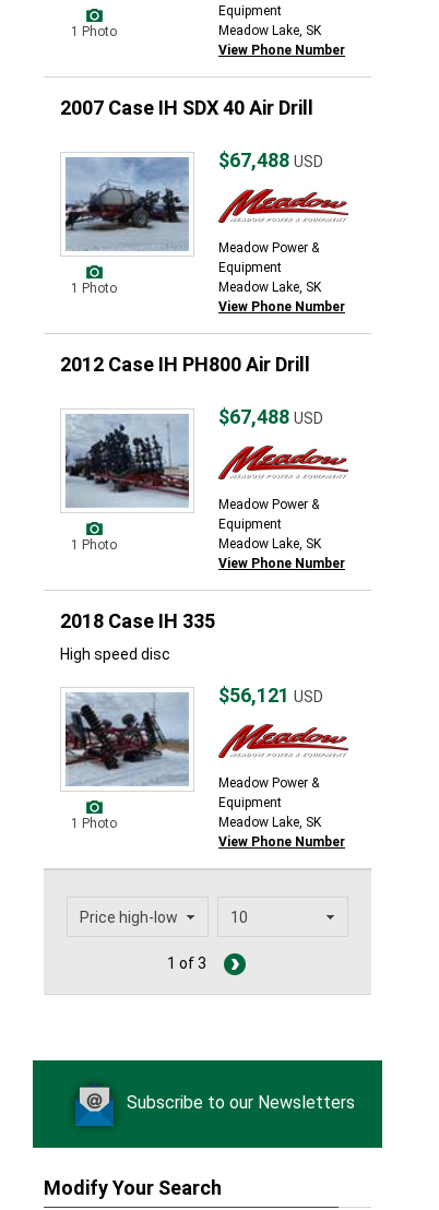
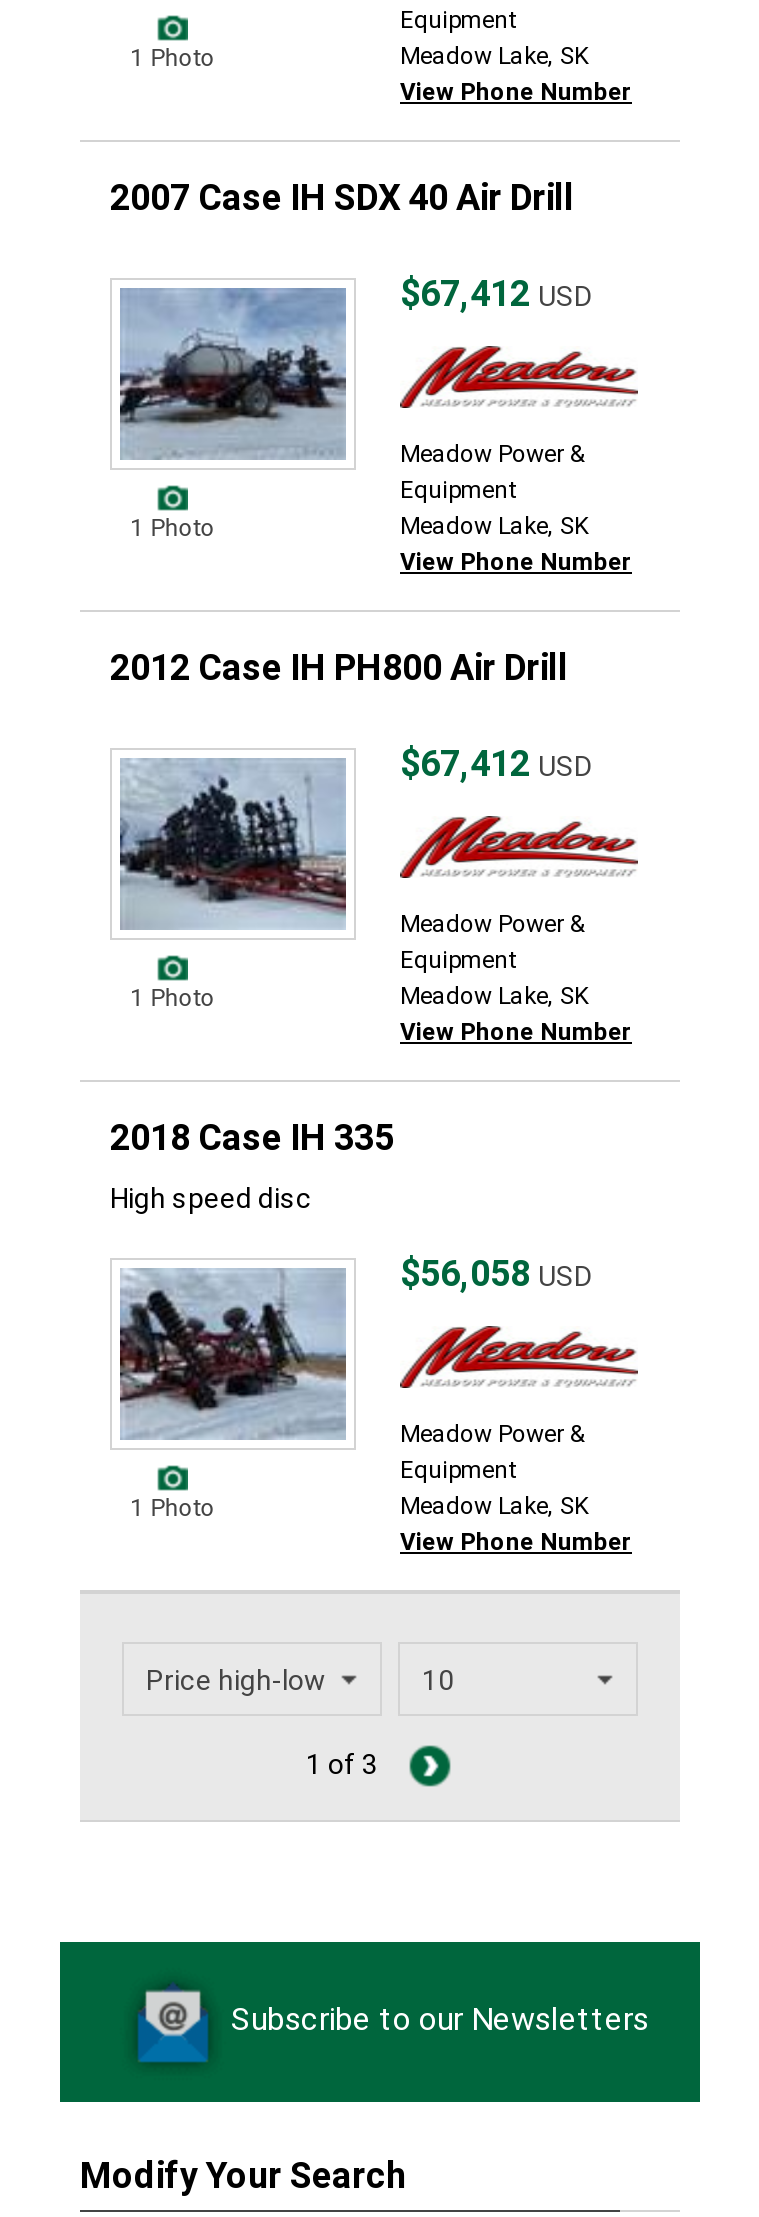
- $67,488 USD
+ $67,412 USD

- $67,488 USD
+ $67,412 USD

- $56,121 USD
+ $56,058 USD
